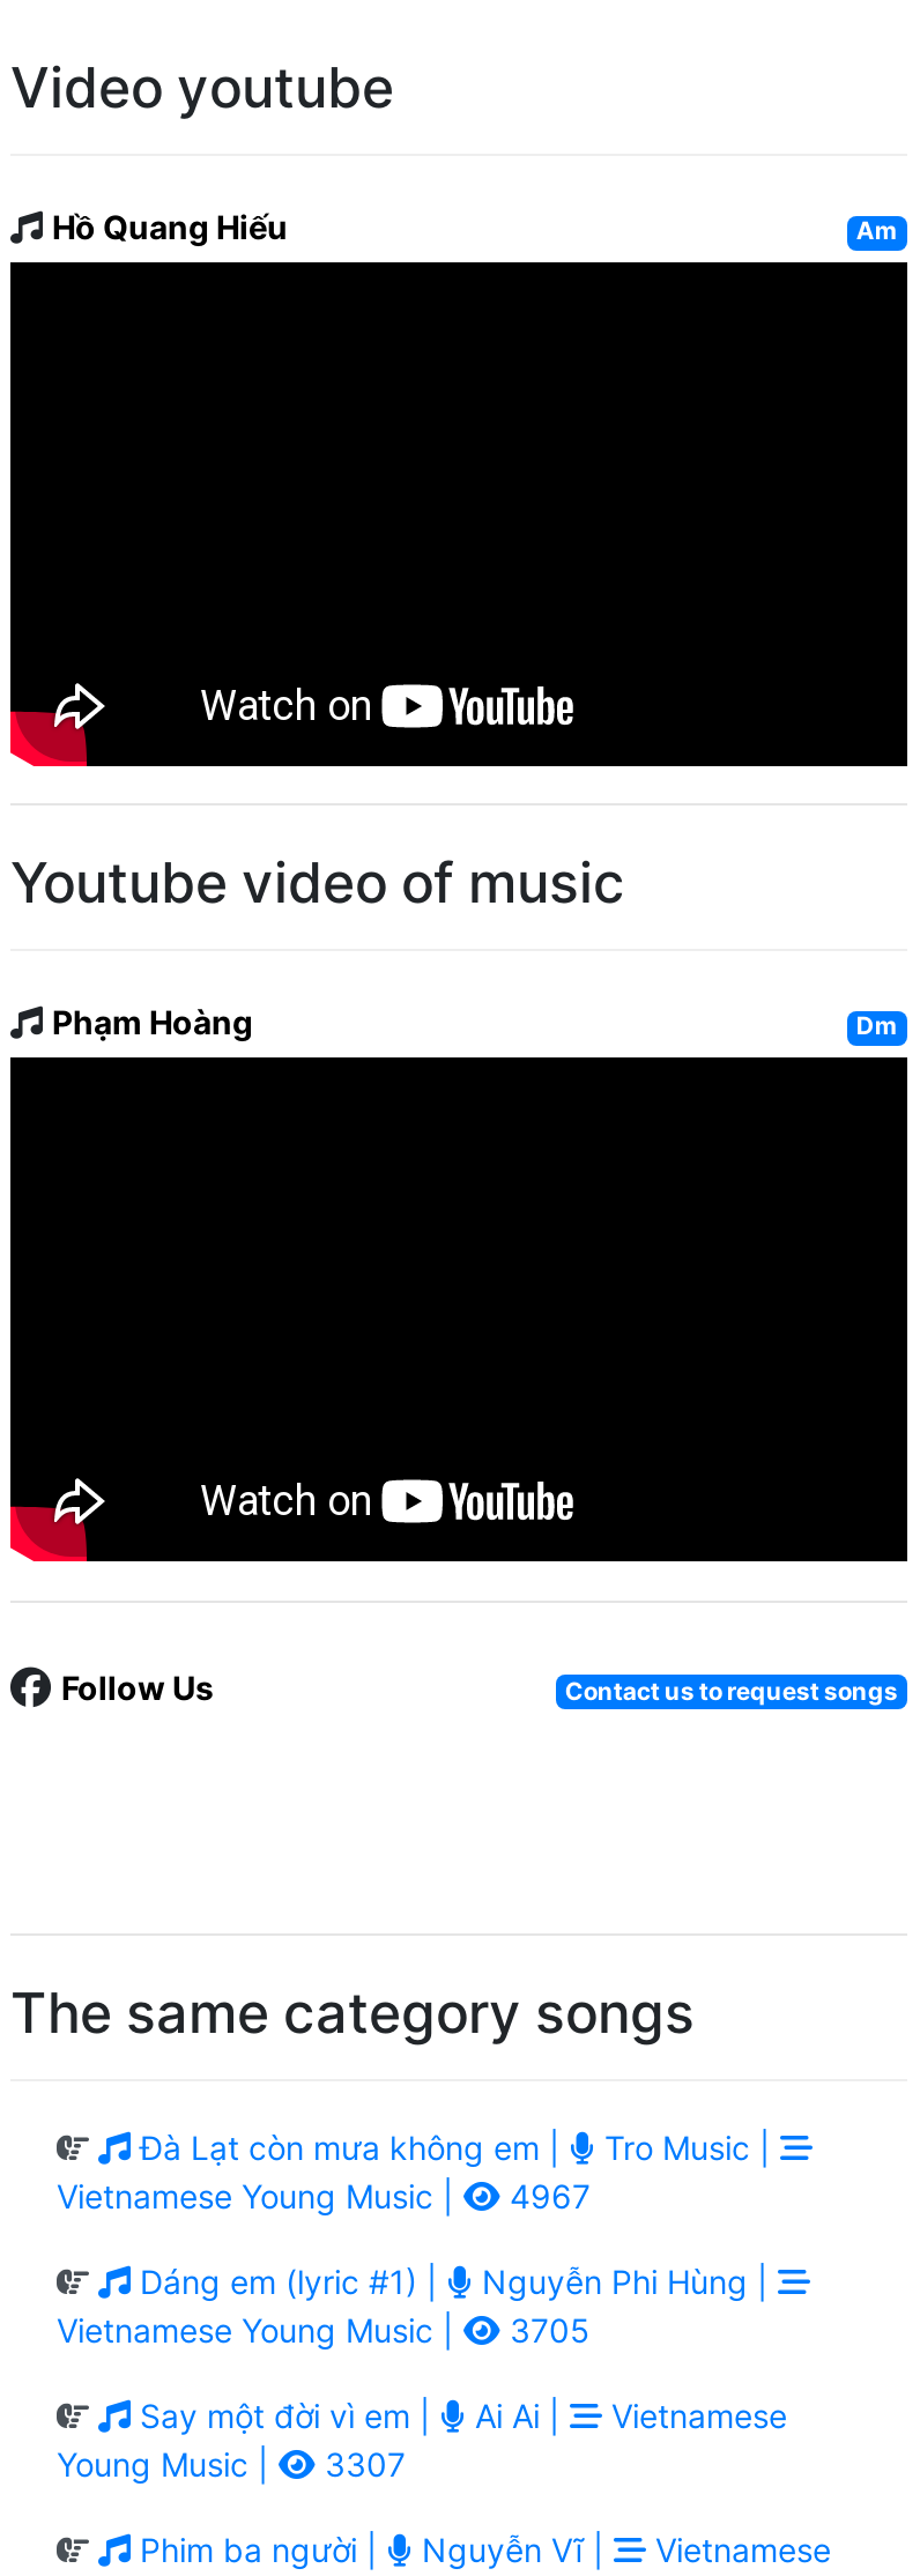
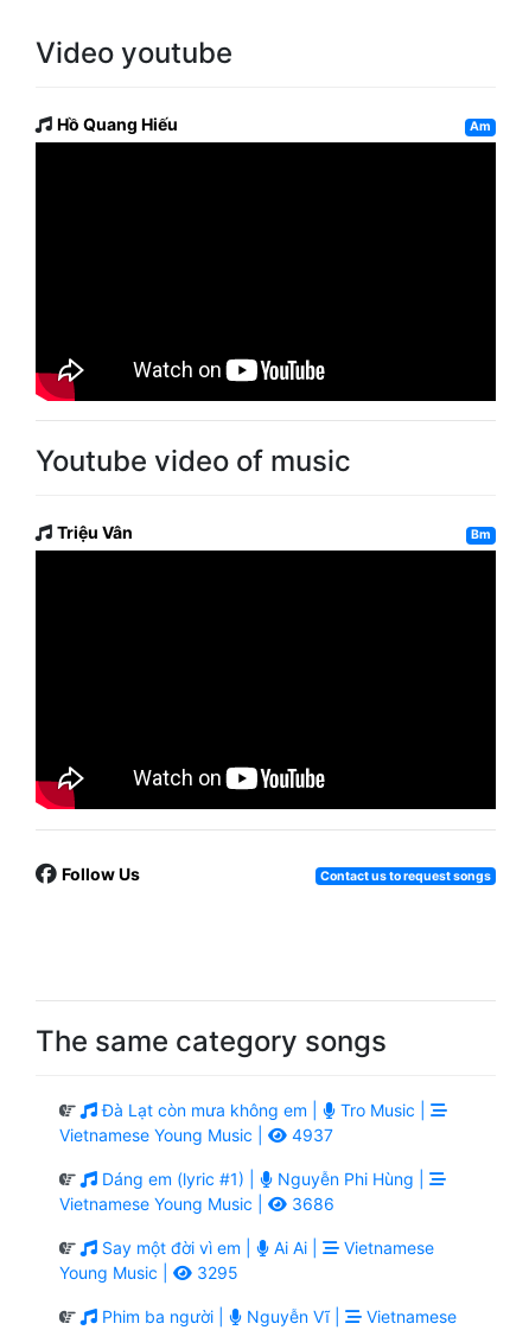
- Phạm Hoàng
- Dm
+ Triệu Vân
+ Bm

- 4967
+ 4937

- 3705
+ 3686

- 3307
+ 3295
